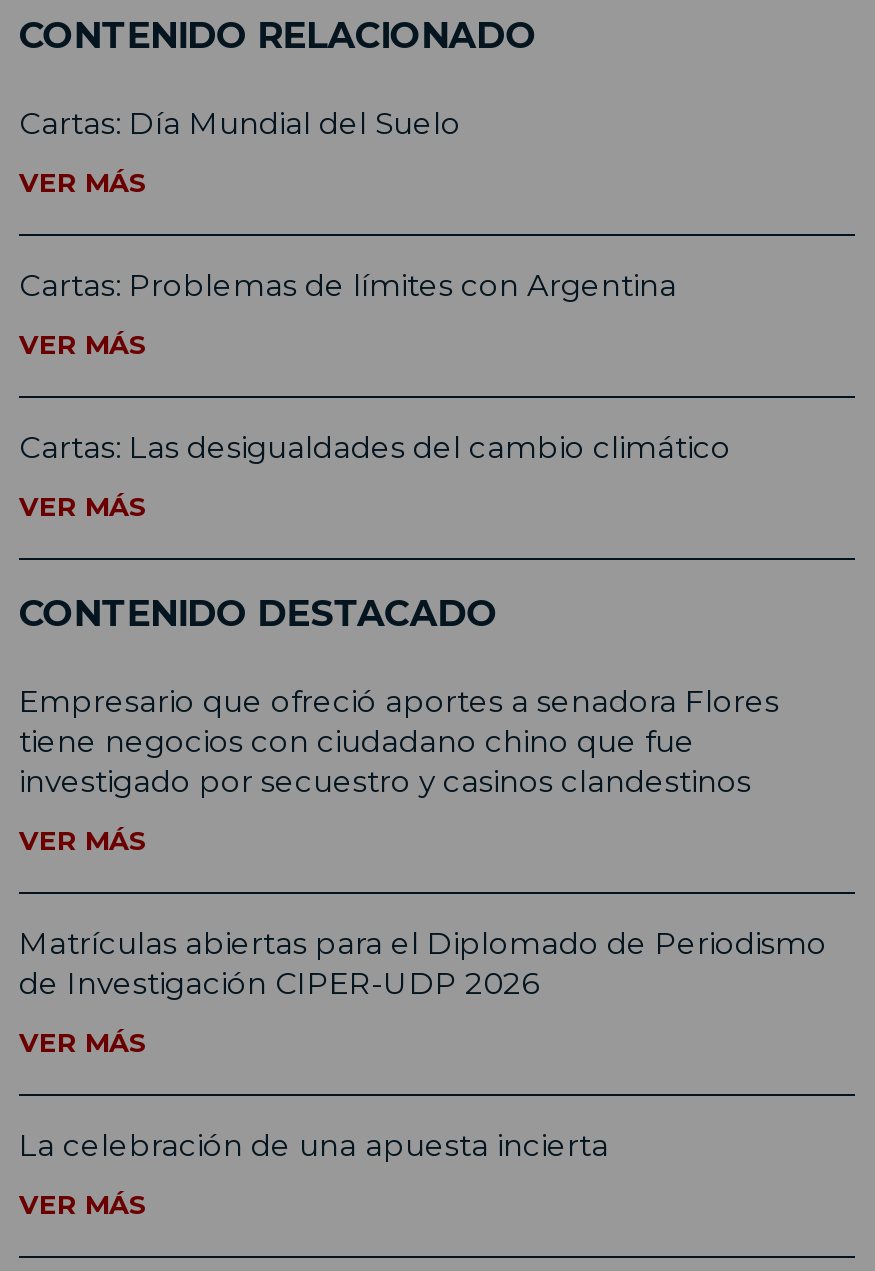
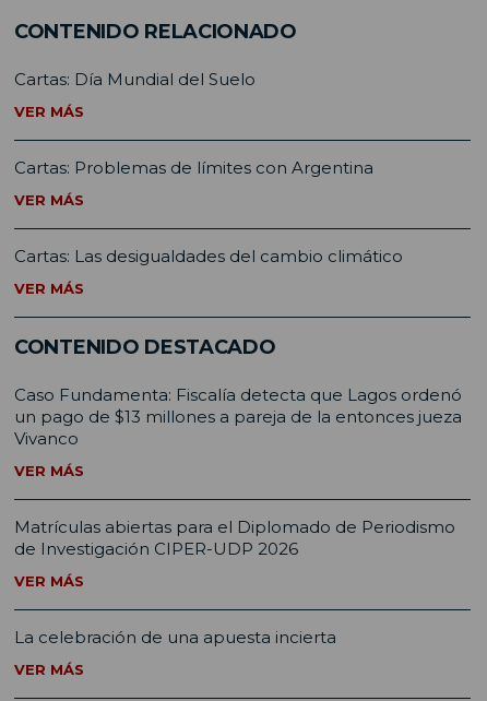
- Empresario que ofreció aportes a senadora Flores
- tiene negocios con ciudadano chino que fue
- investigado por secuestro y casinos clandestinos
+ Caso Fundamenta: Fiscalía detecta que Lagos ordenó
+ un pago de $13 millones a pareja de la entonces jueza
+ Vivanco
